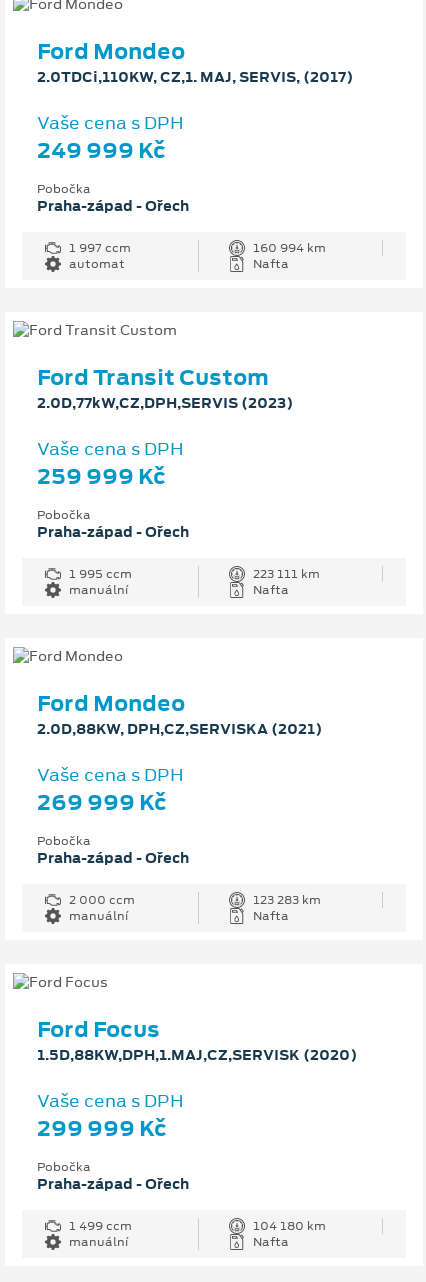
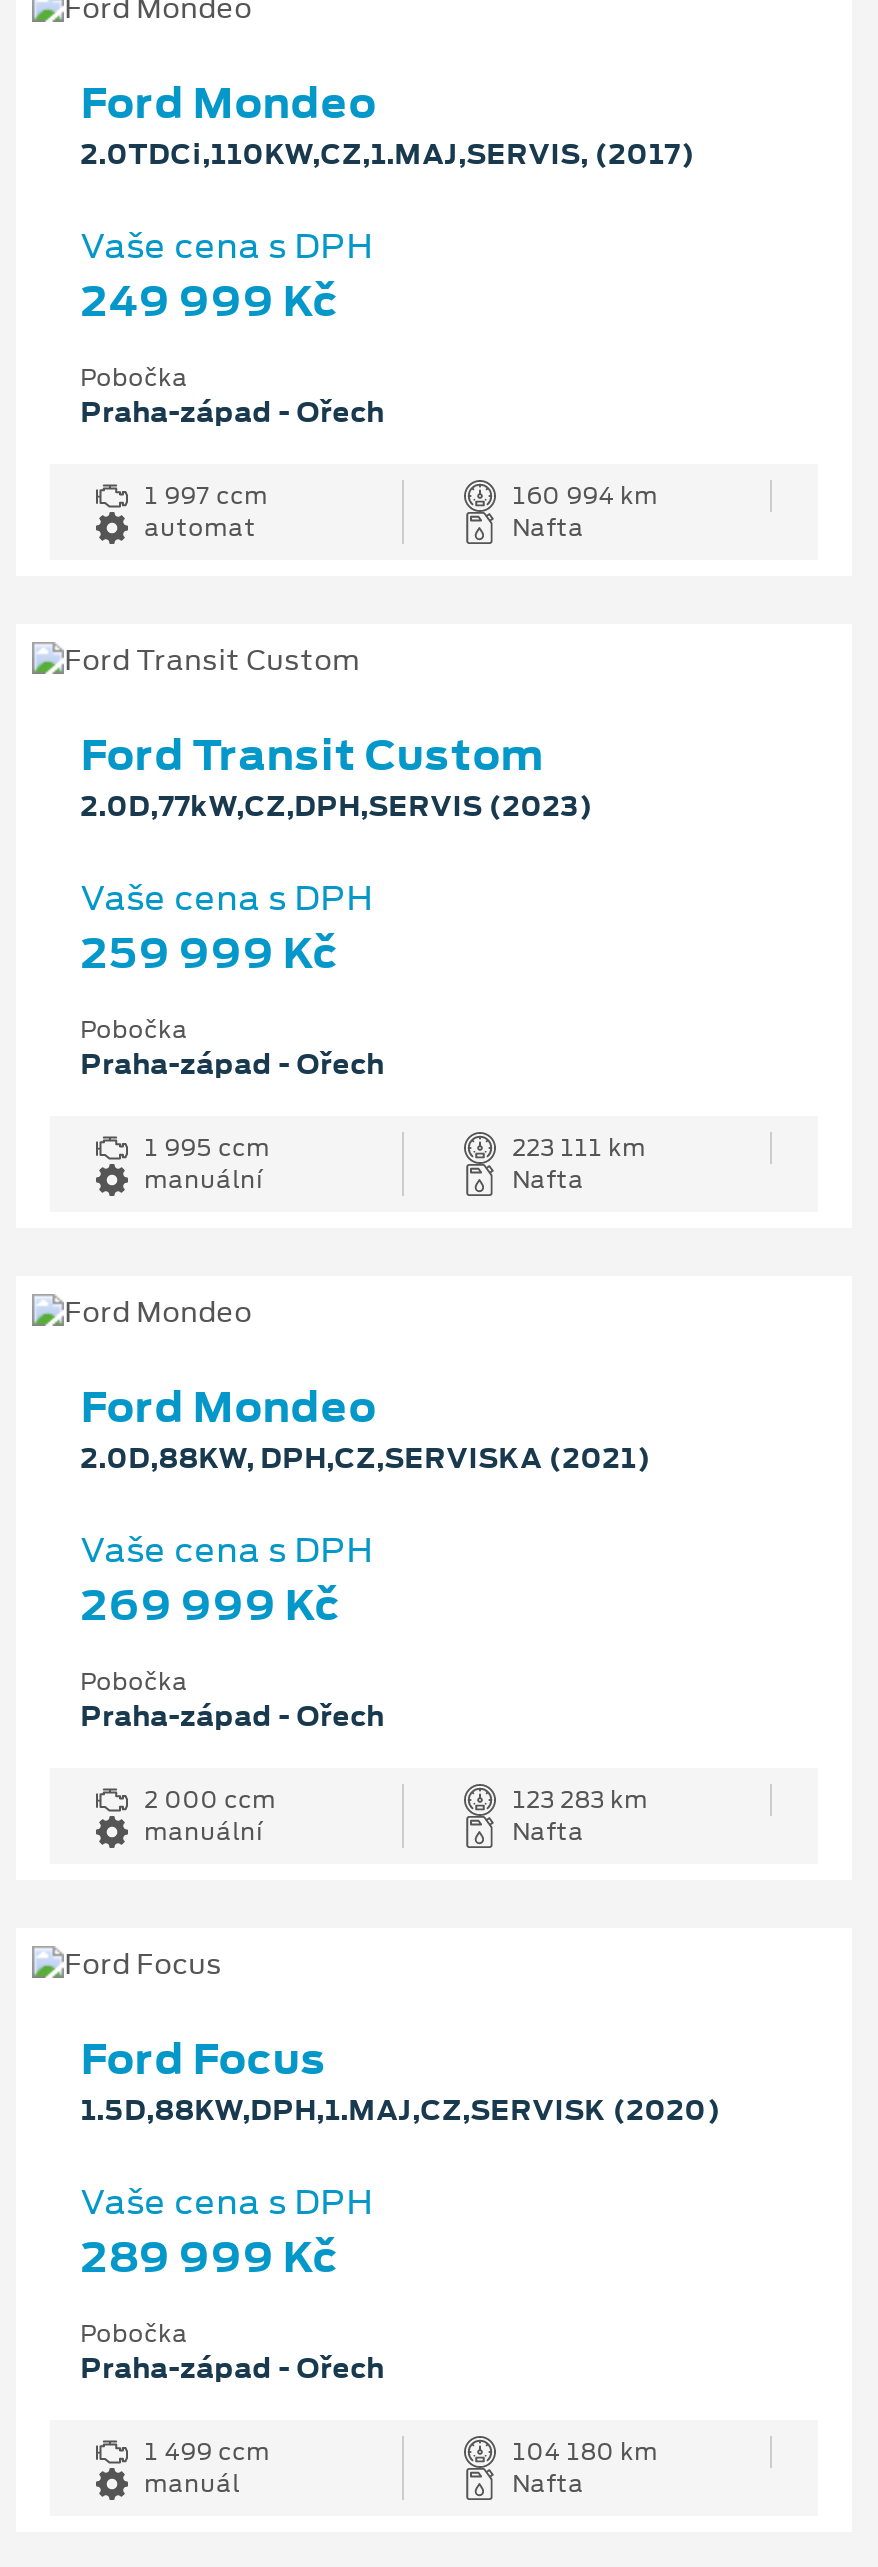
- 2.0TDCi,110KW, CZ,1. MAJ, SERVIS, (2017)
+ 2.0TDCi,110KW,CZ,1.MAJ,SERVIS, (2017)

- 299 999 Kč
+ 289 999 Kč

- manuální
+ manuál
